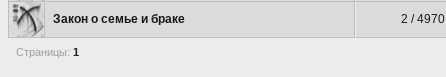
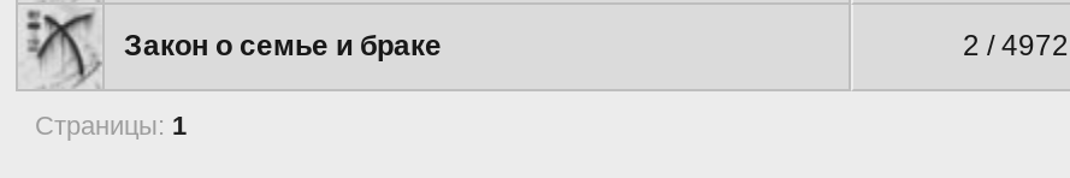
- 2 / 4970
+ 2 / 4972
